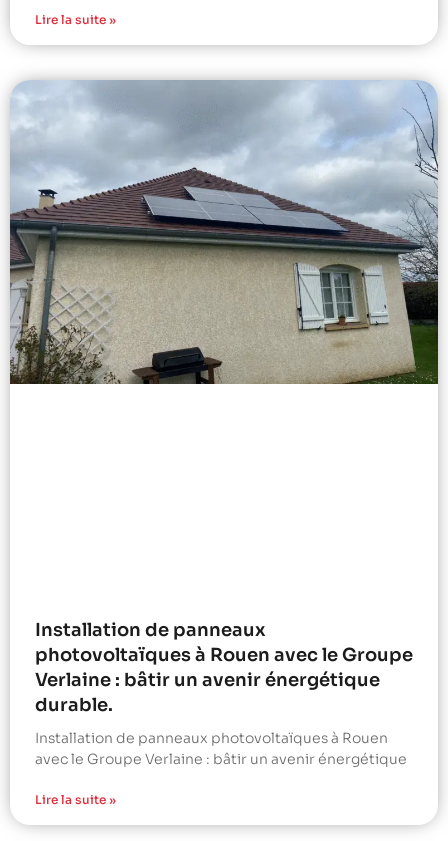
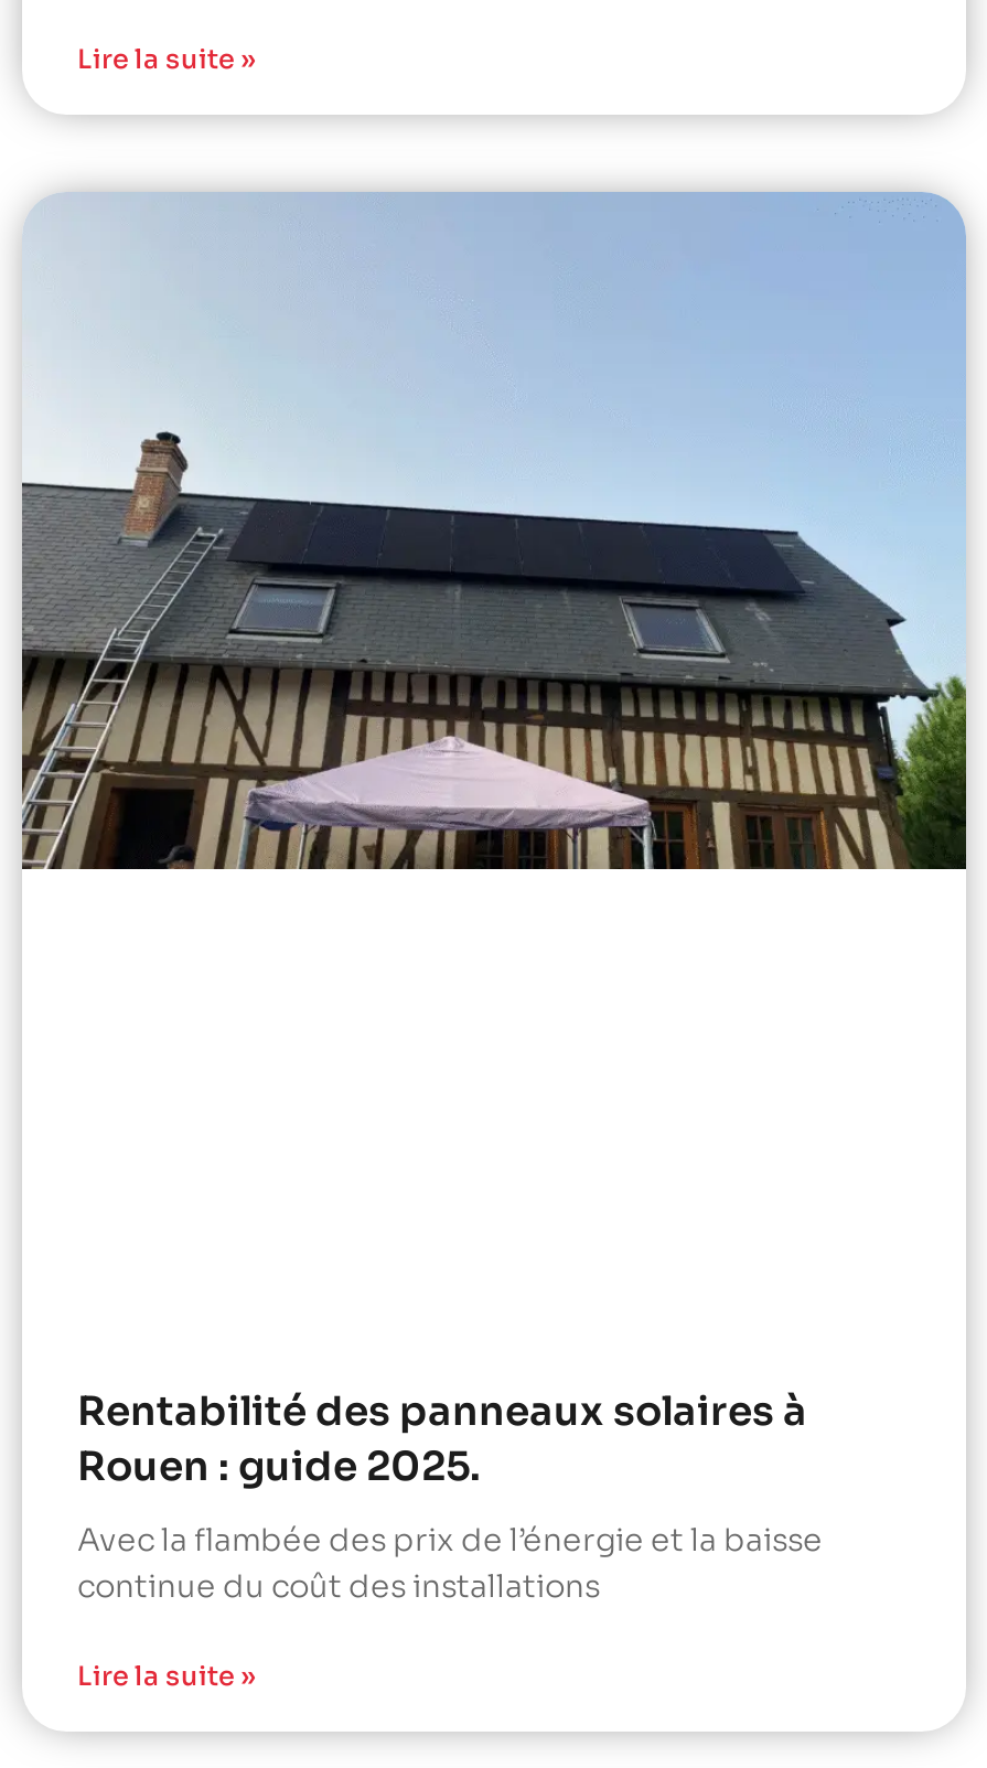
- [image]
+ [image]

- Installation de panneaux
- photovoltaïques à Rouen avec le Groupe
- Verlaine : bâtir un avenir énergétique
- durable.
+ Rentabilité des panneaux solaires à
+ Rouen : guide 2025.

- Installation de panneaux photovoltaïques à Rouen
- avec le Groupe Verlaine : bâtir un avenir énergétique
+ Avec la flambée des prix de l’énergie et la baisse
+ continue du coût des installations
